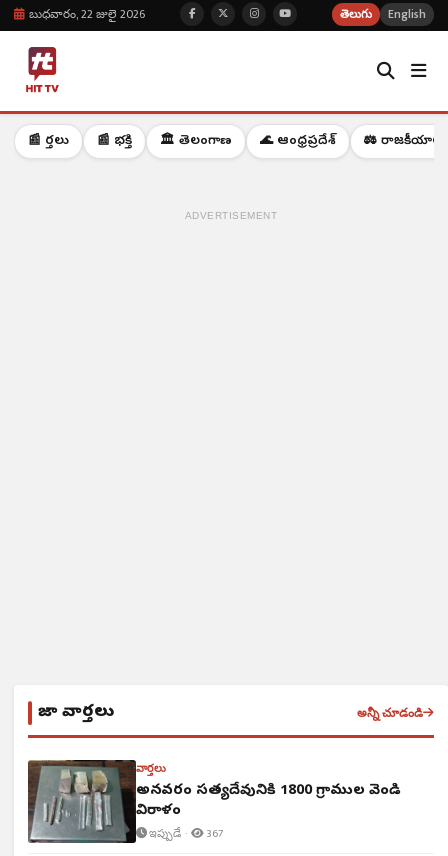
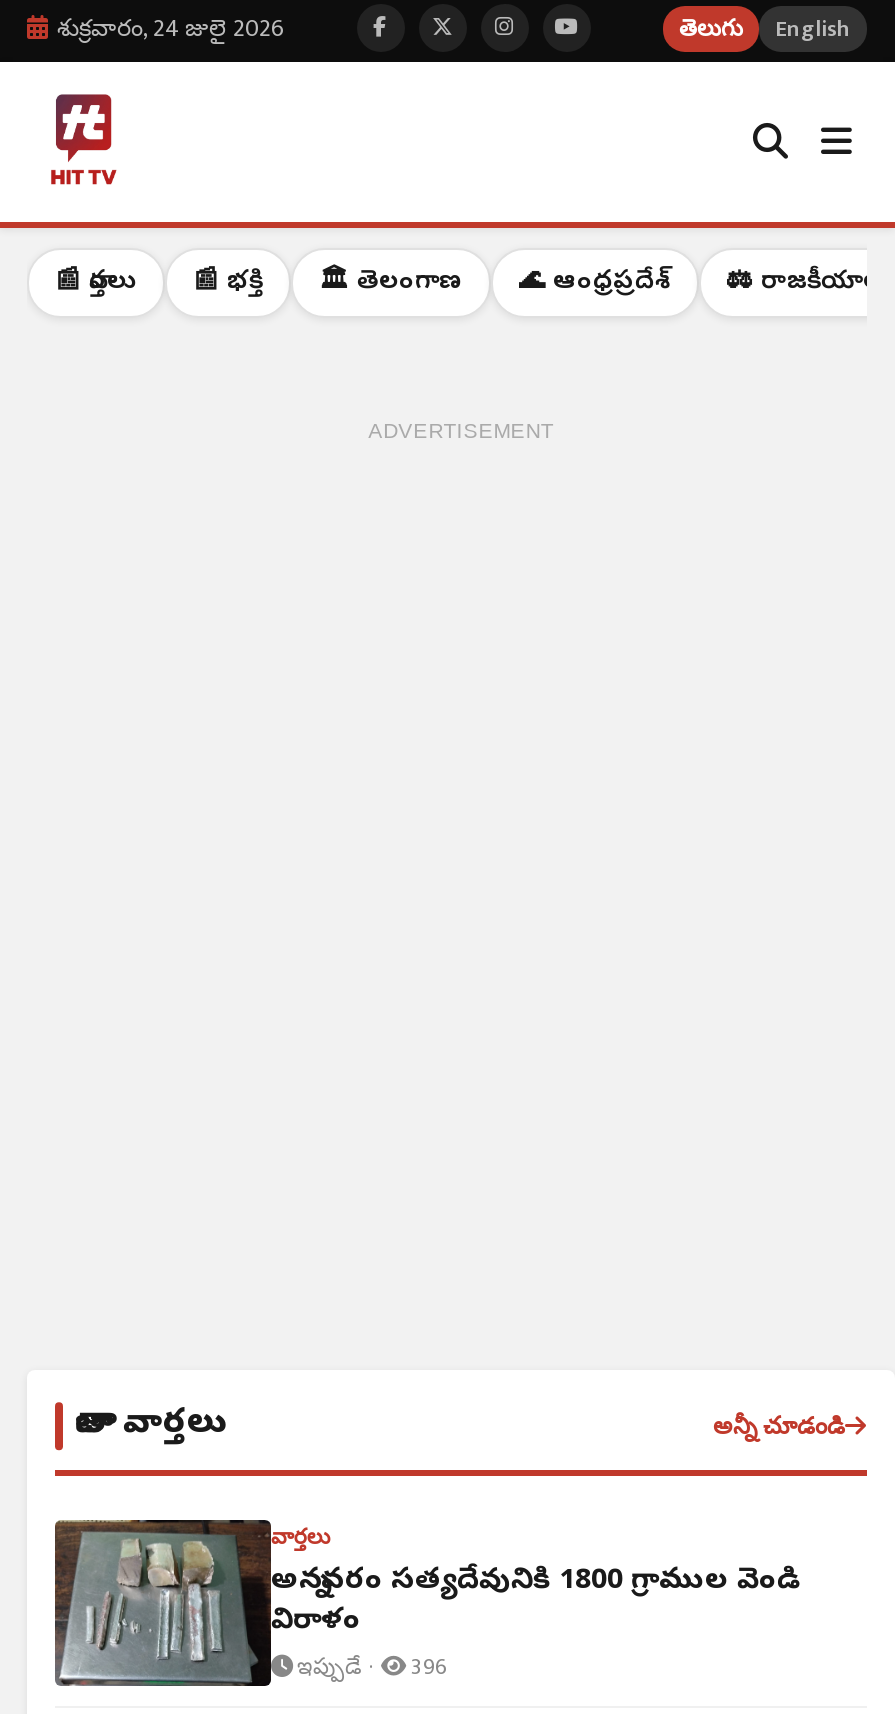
- బుధవారం, 22 జులై 2026
+ శుక్రవారం, 24 జులై 2026

- ఇప్పుడే · 367
+ ఇప్పుడే · 396
